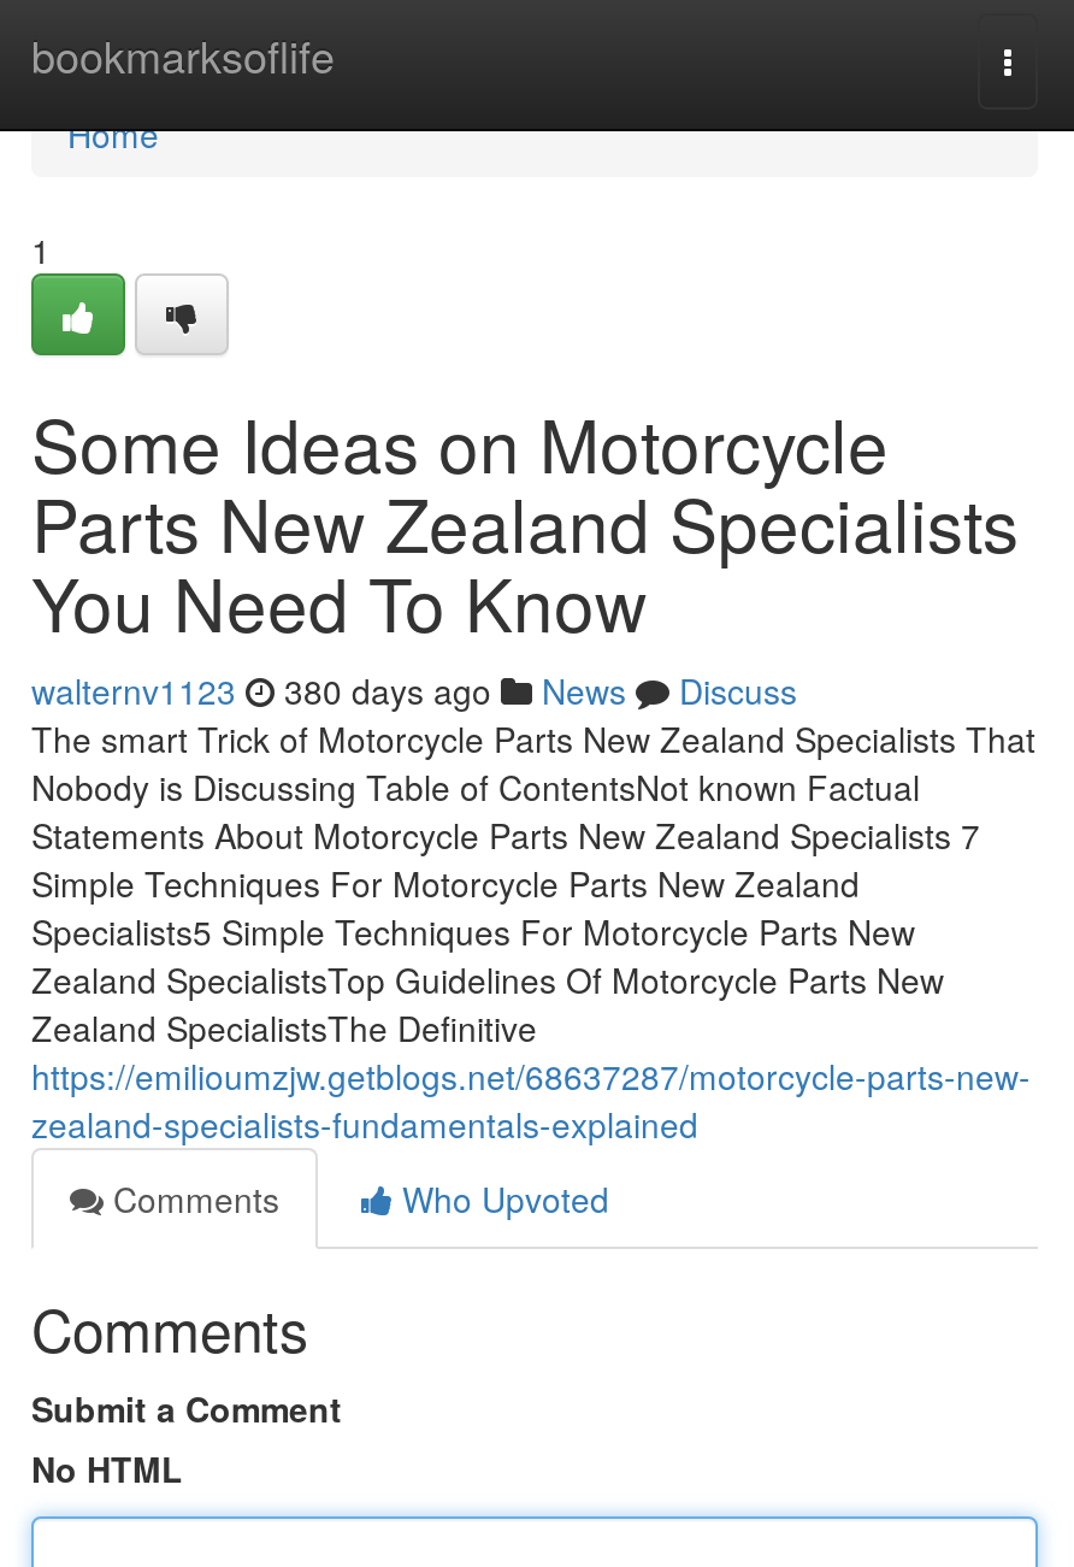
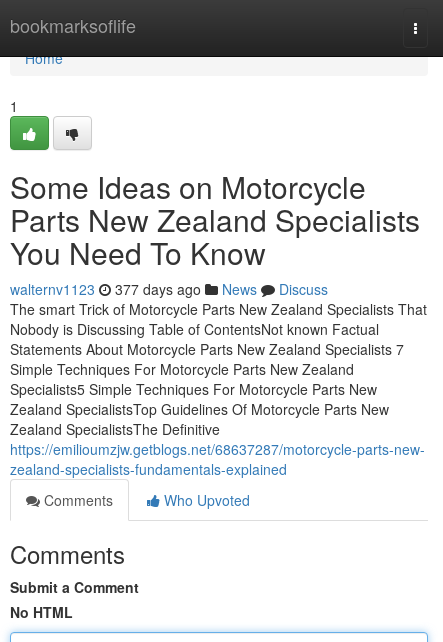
- walternv1123 380 days ago News Discuss
+ walternv1123 377 days ago News Discuss
